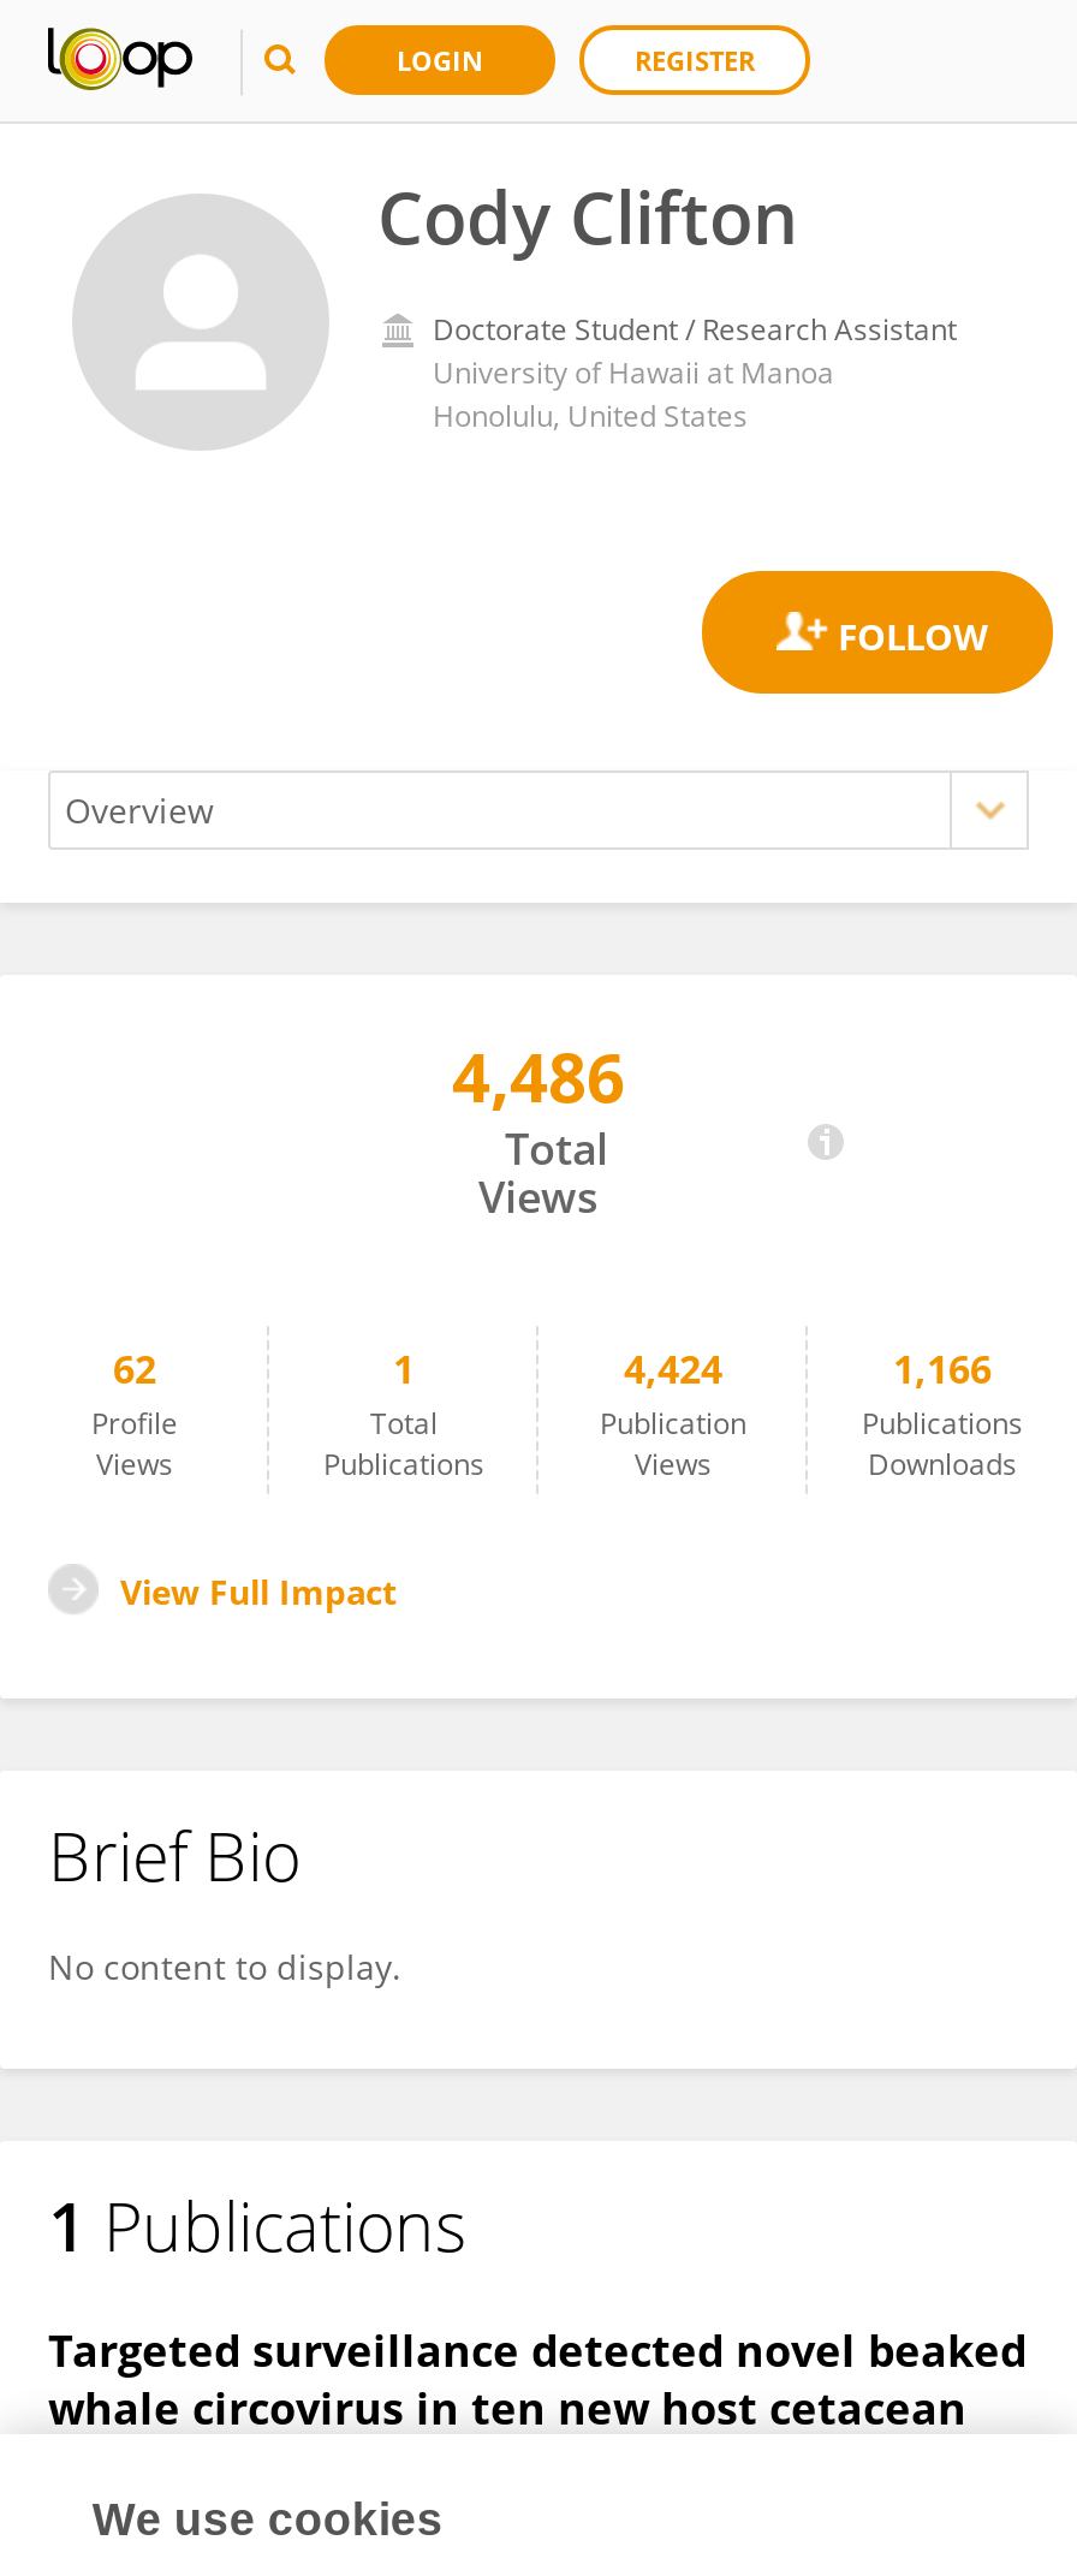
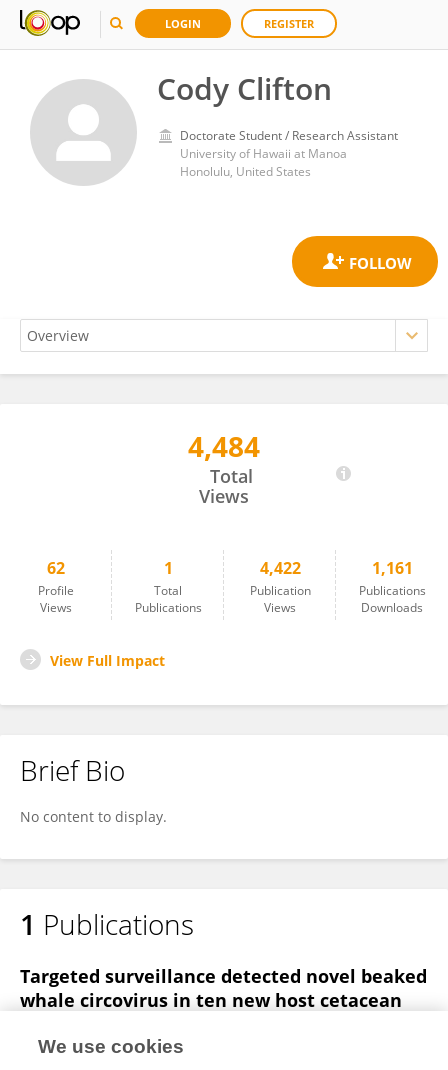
- 4,486
+ 4,484

- 4,424
+ 4,422

- 1,166
+ 1,161
